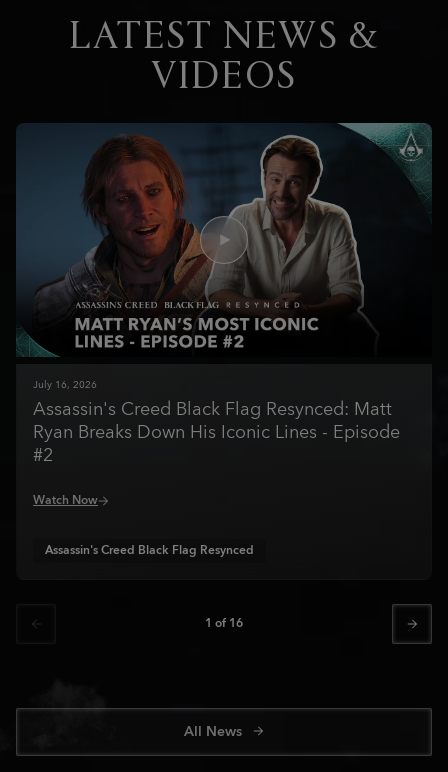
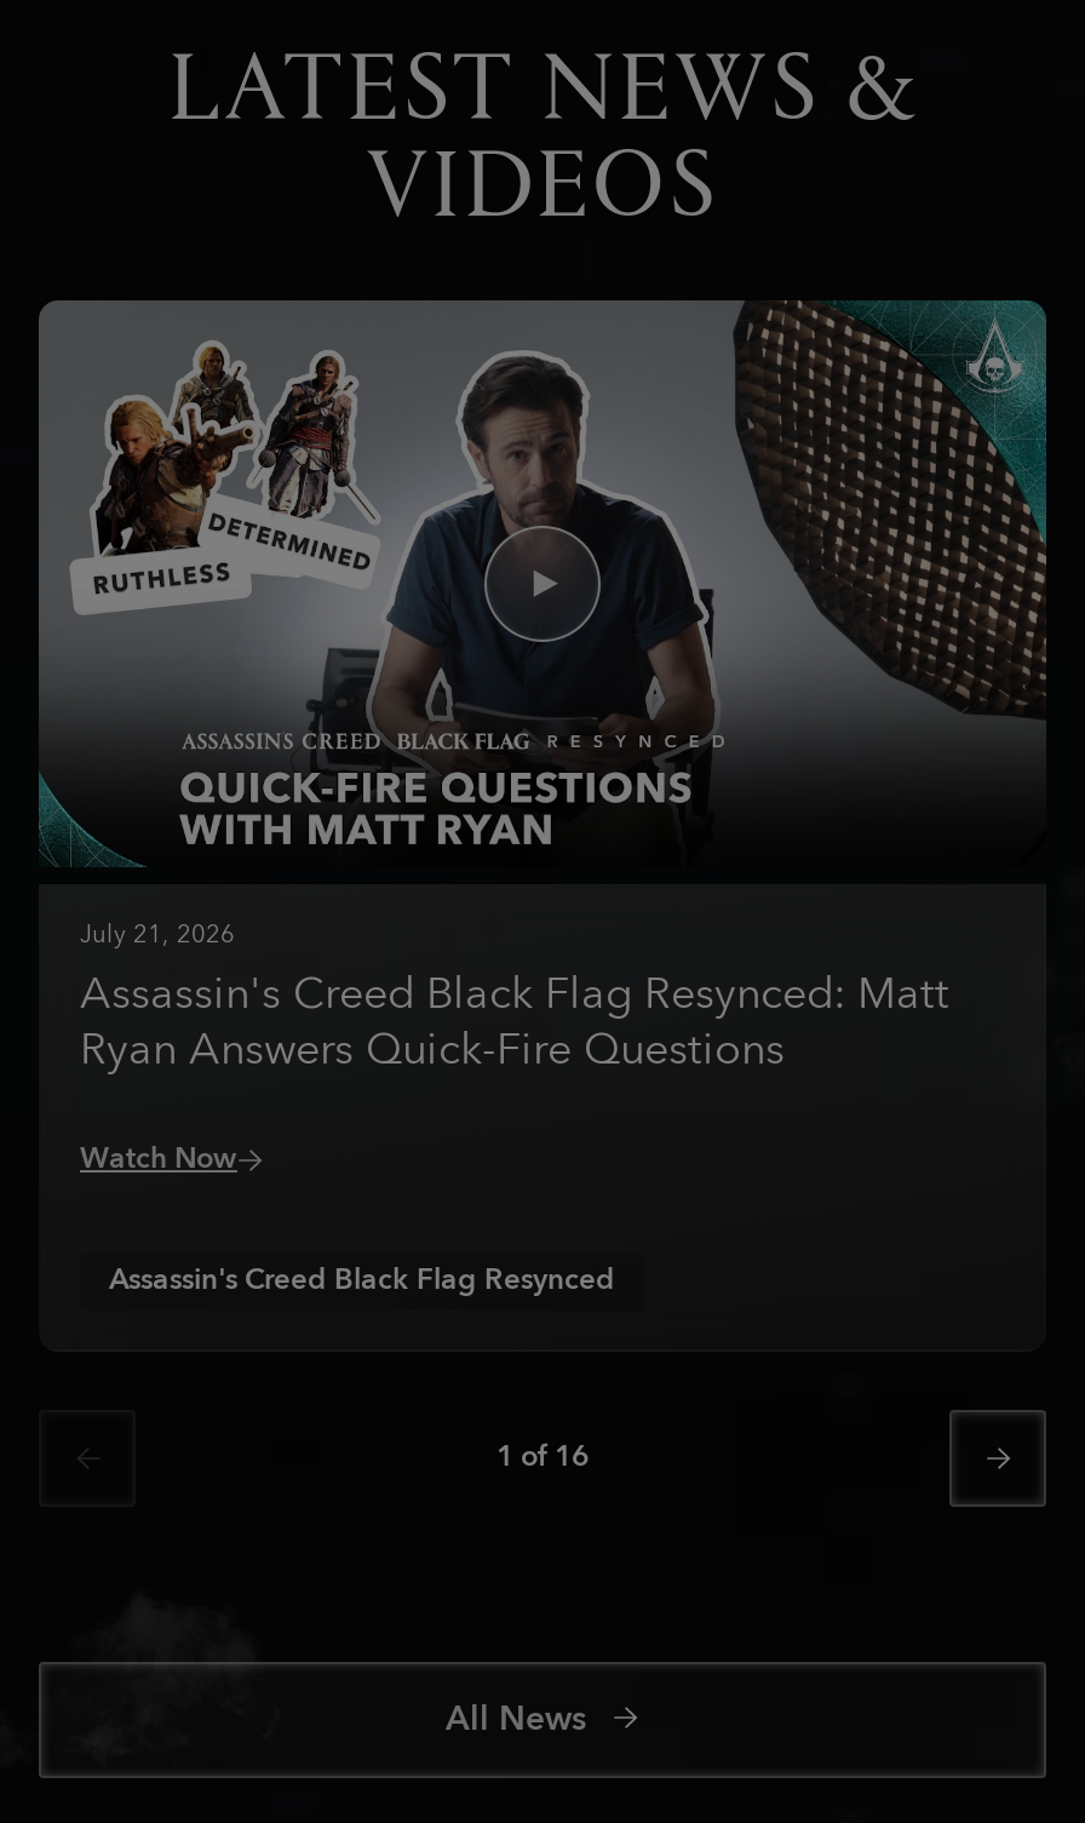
- [image]
- July 16, 2026
+ [image]
+ July 21, 2026

- Ryan Breaks Down His Iconic Lines - Episode
- #2
+ Ryan Answers Quick-Fire Questions
